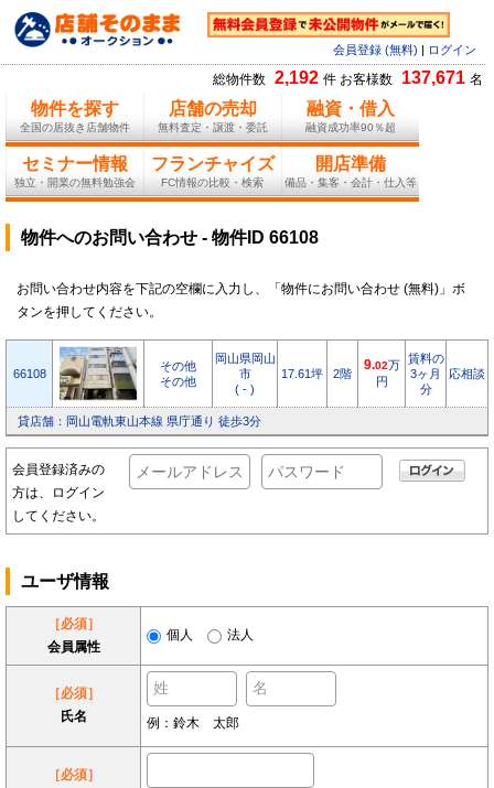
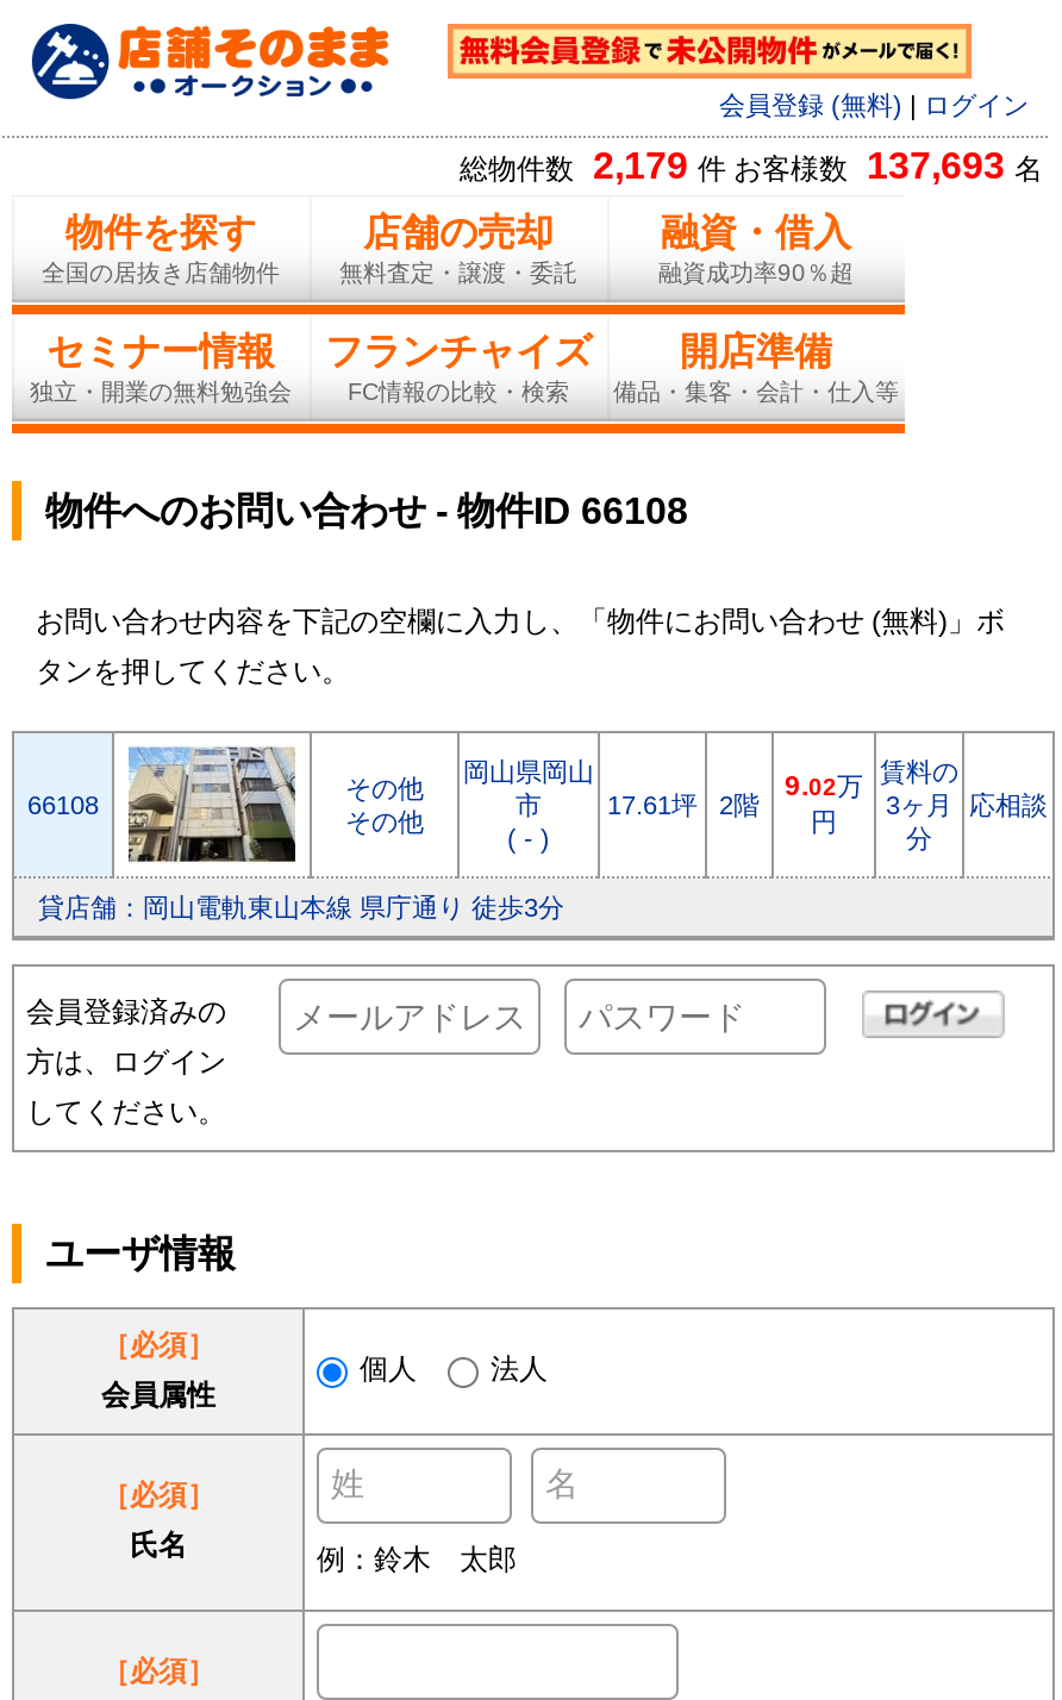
- 総物件数 2,192 件 お客様数 137,671 名
+ 総物件数 2,179 件 お客様数 137,693 名
